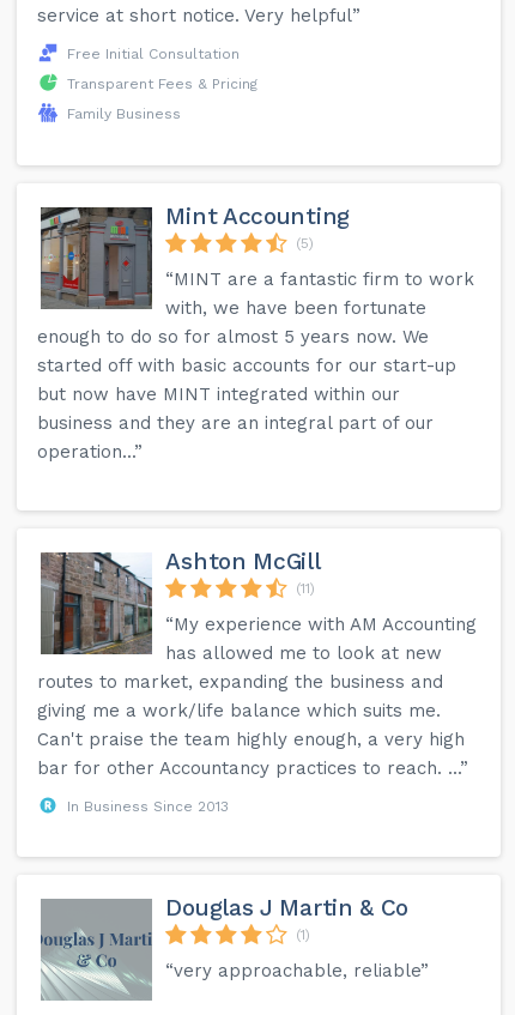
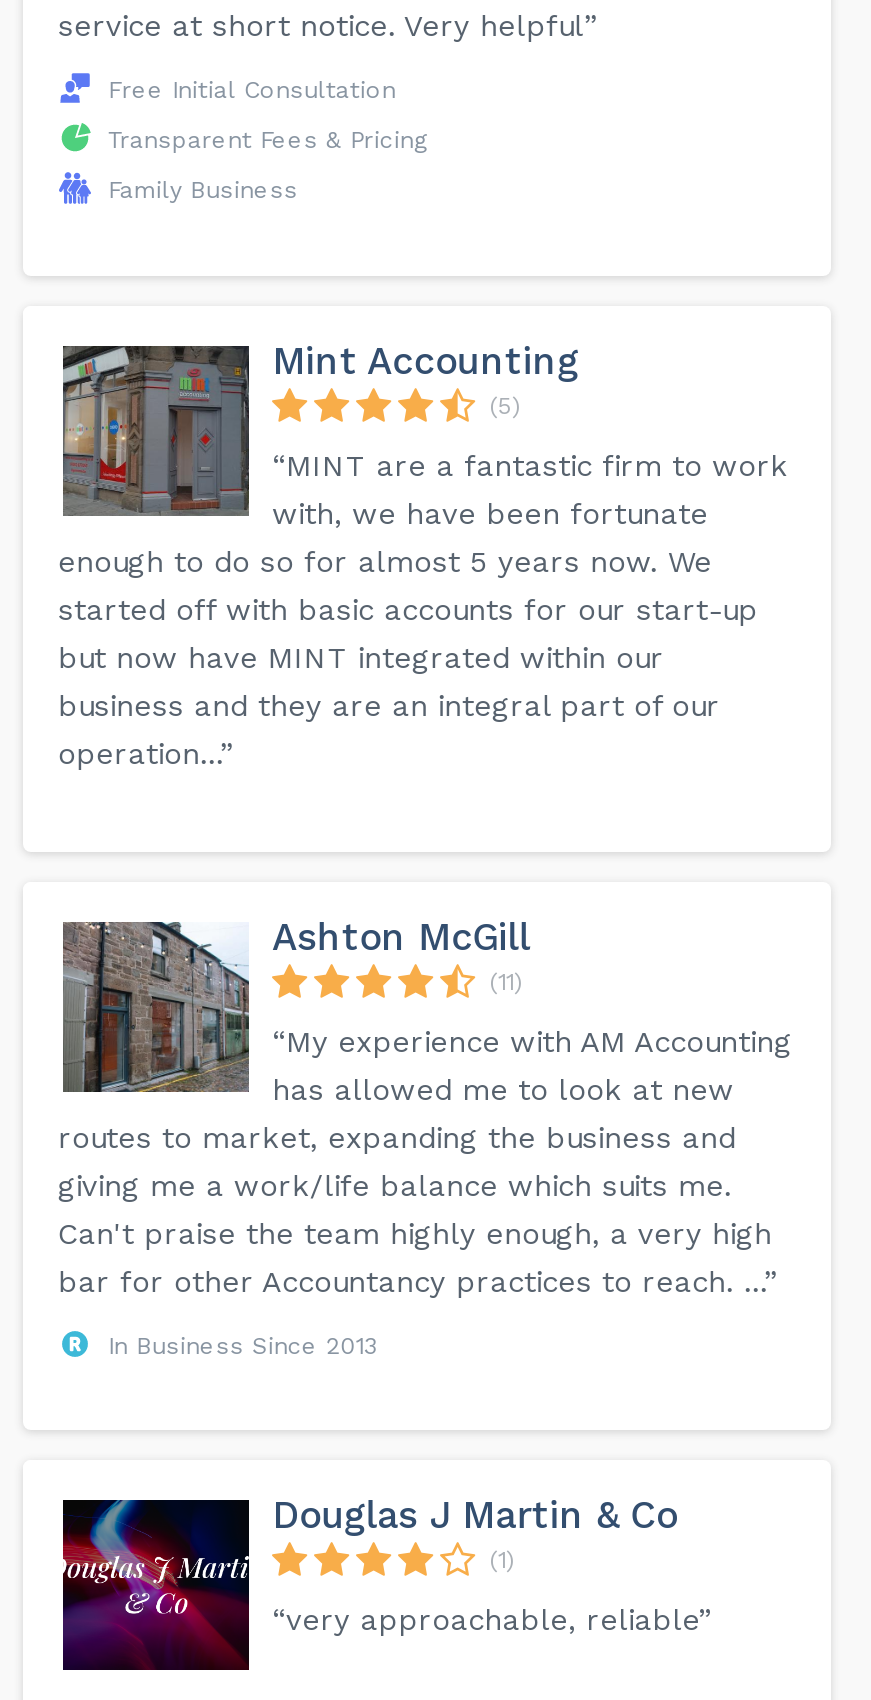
- [image]
+ [image]
